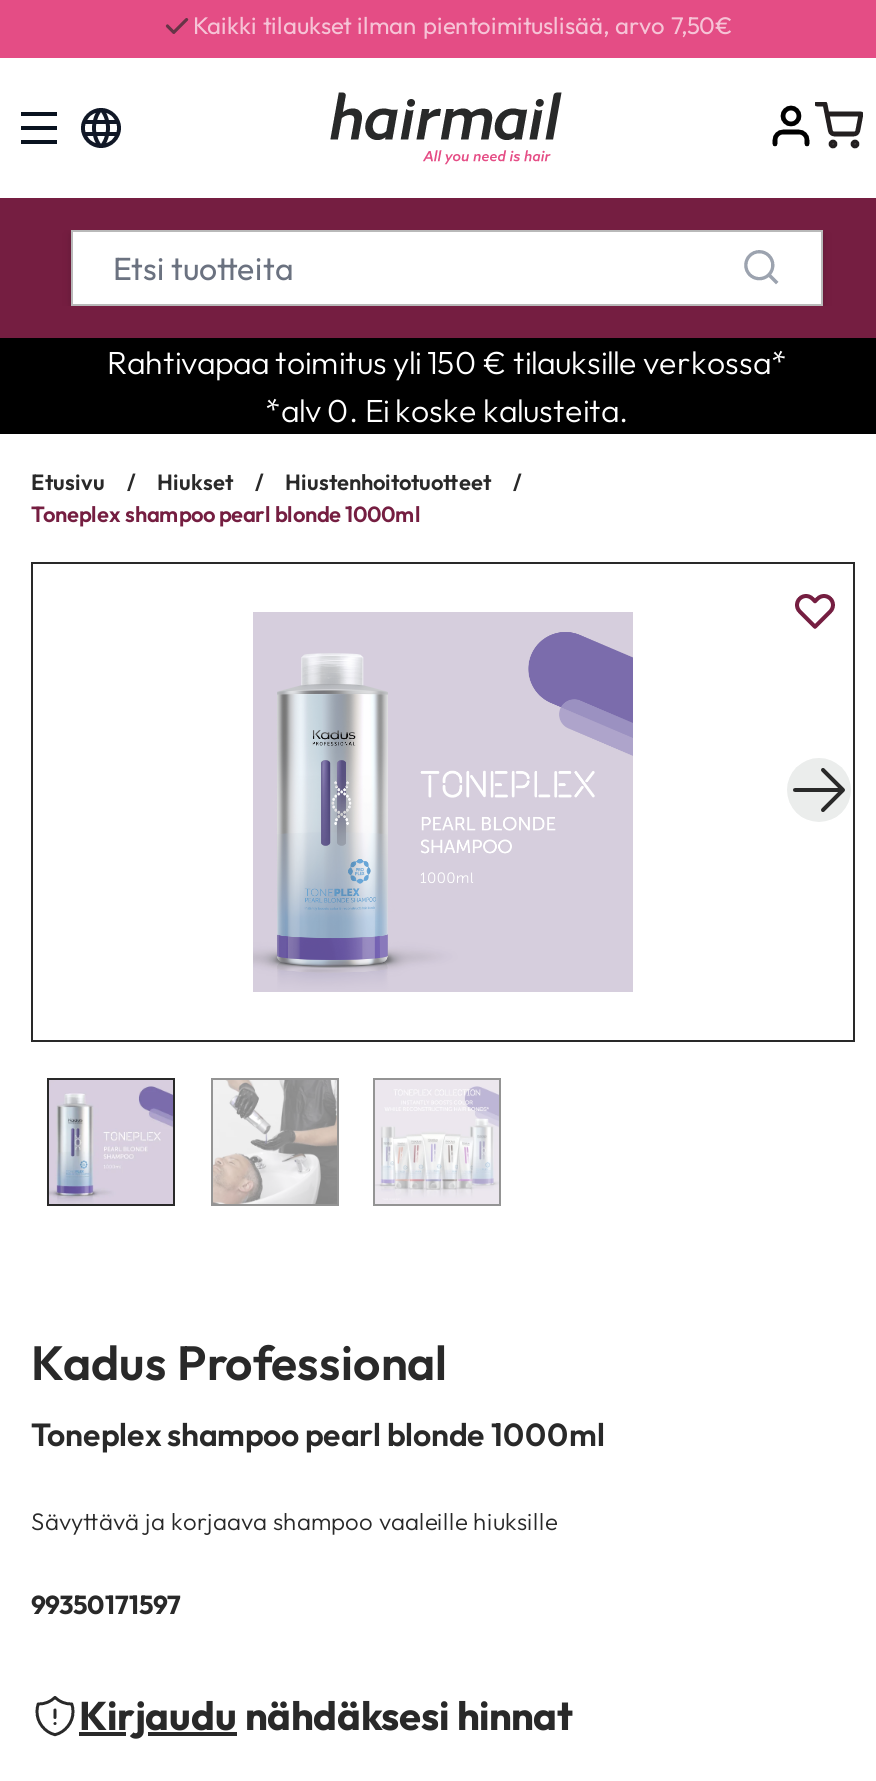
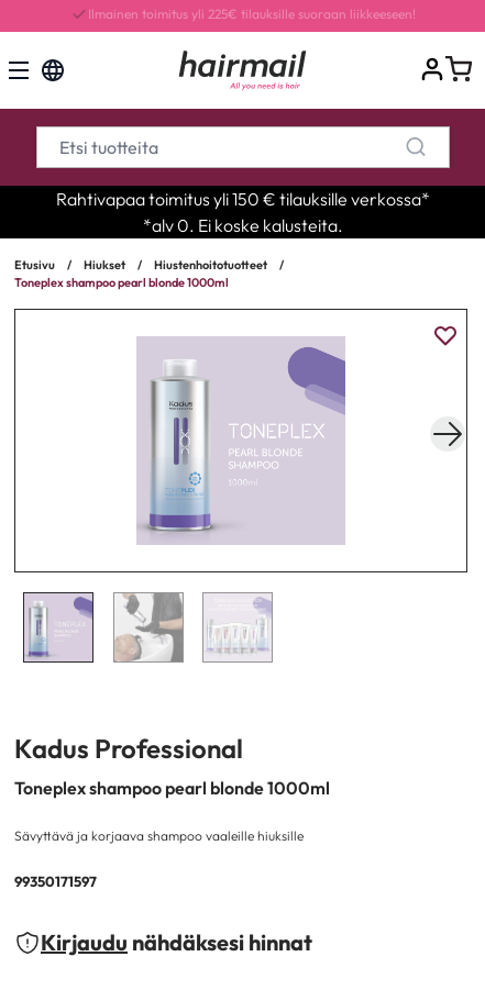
- Kaikki tilaukset ilman pientoimituslisää, arvo 7,50€
